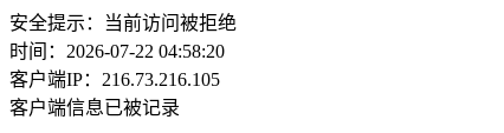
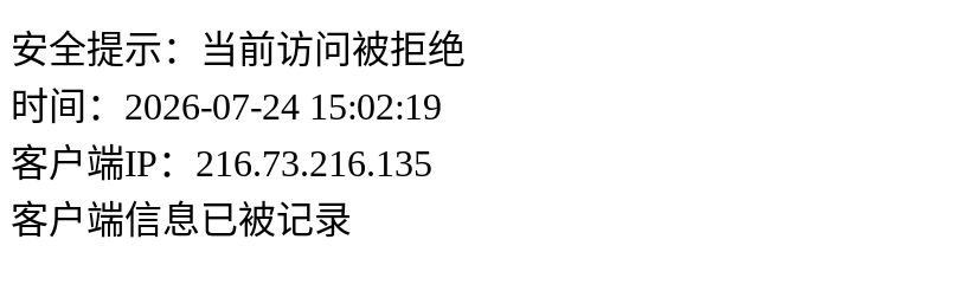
- 时间：2026-07-22 04:58:20
+ 时间：2026-07-24 15:02:19

- 客户端IP：216.73.216.105
+ 客户端IP：216.73.216.135
